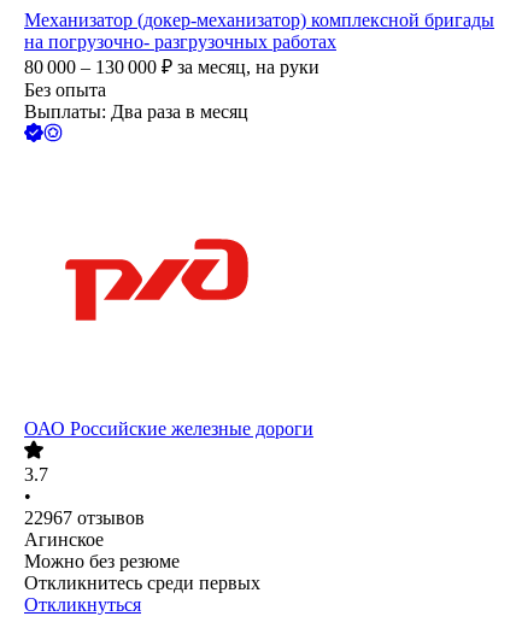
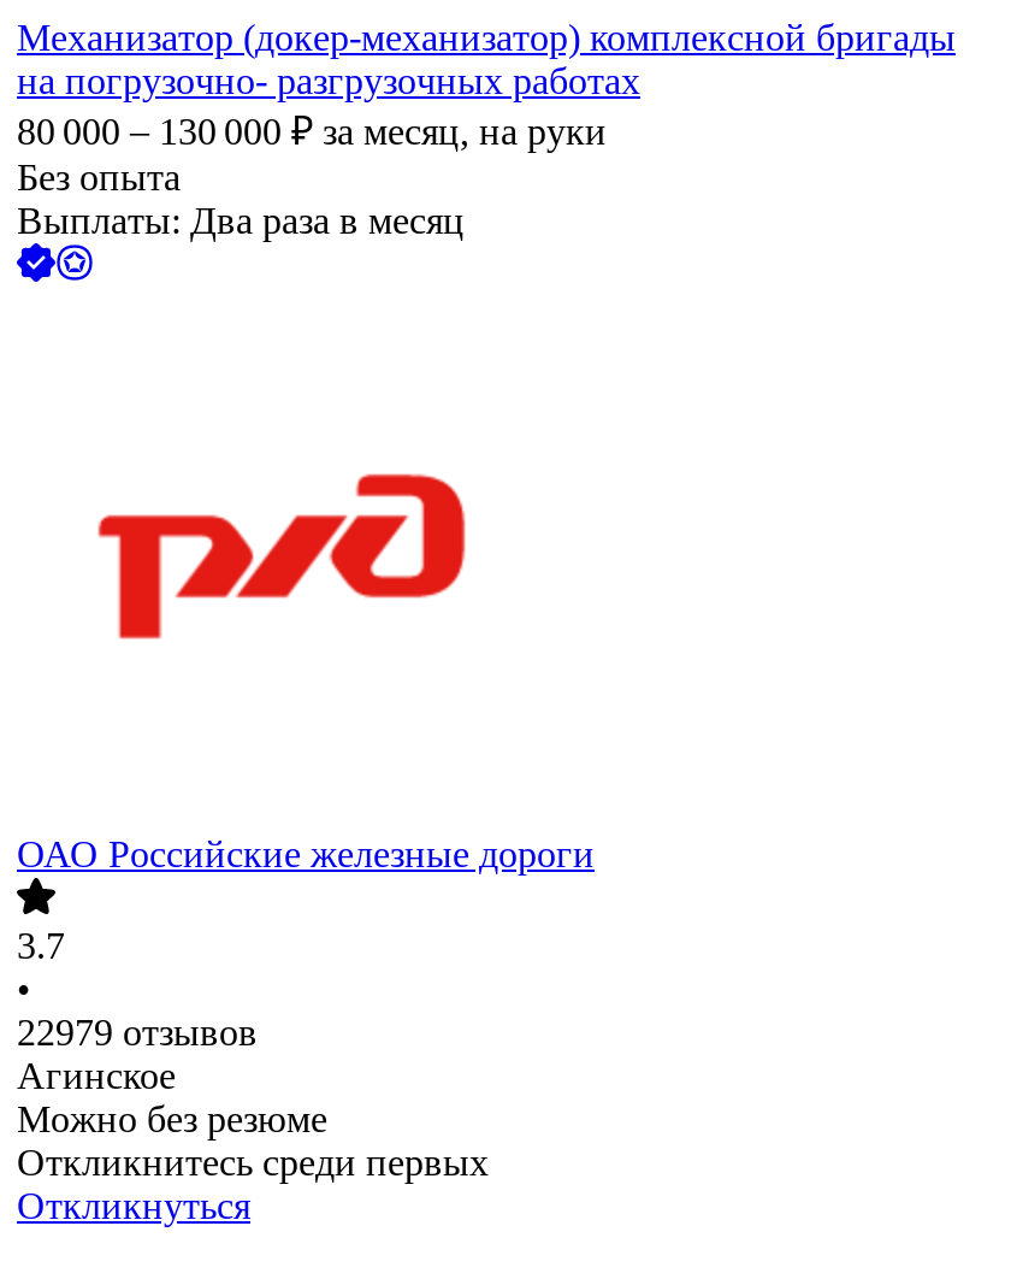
- 22967 отзывов
+ 22979 отзывов
